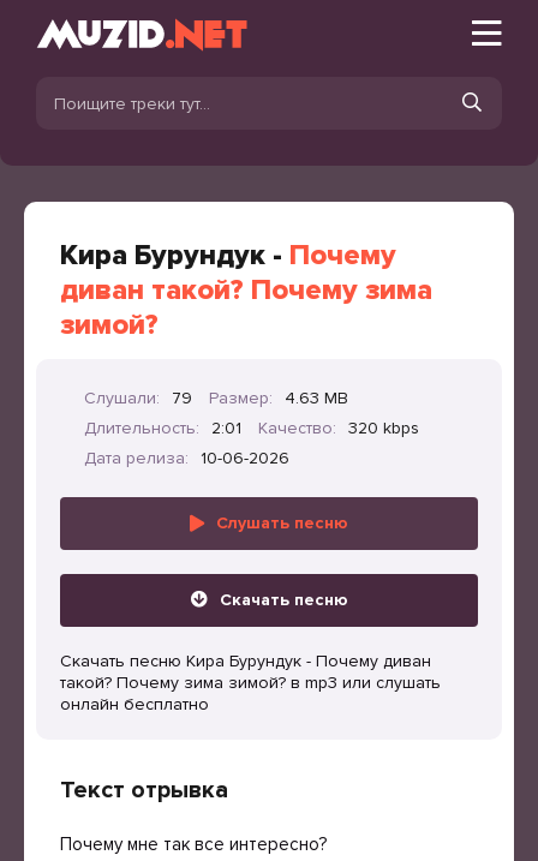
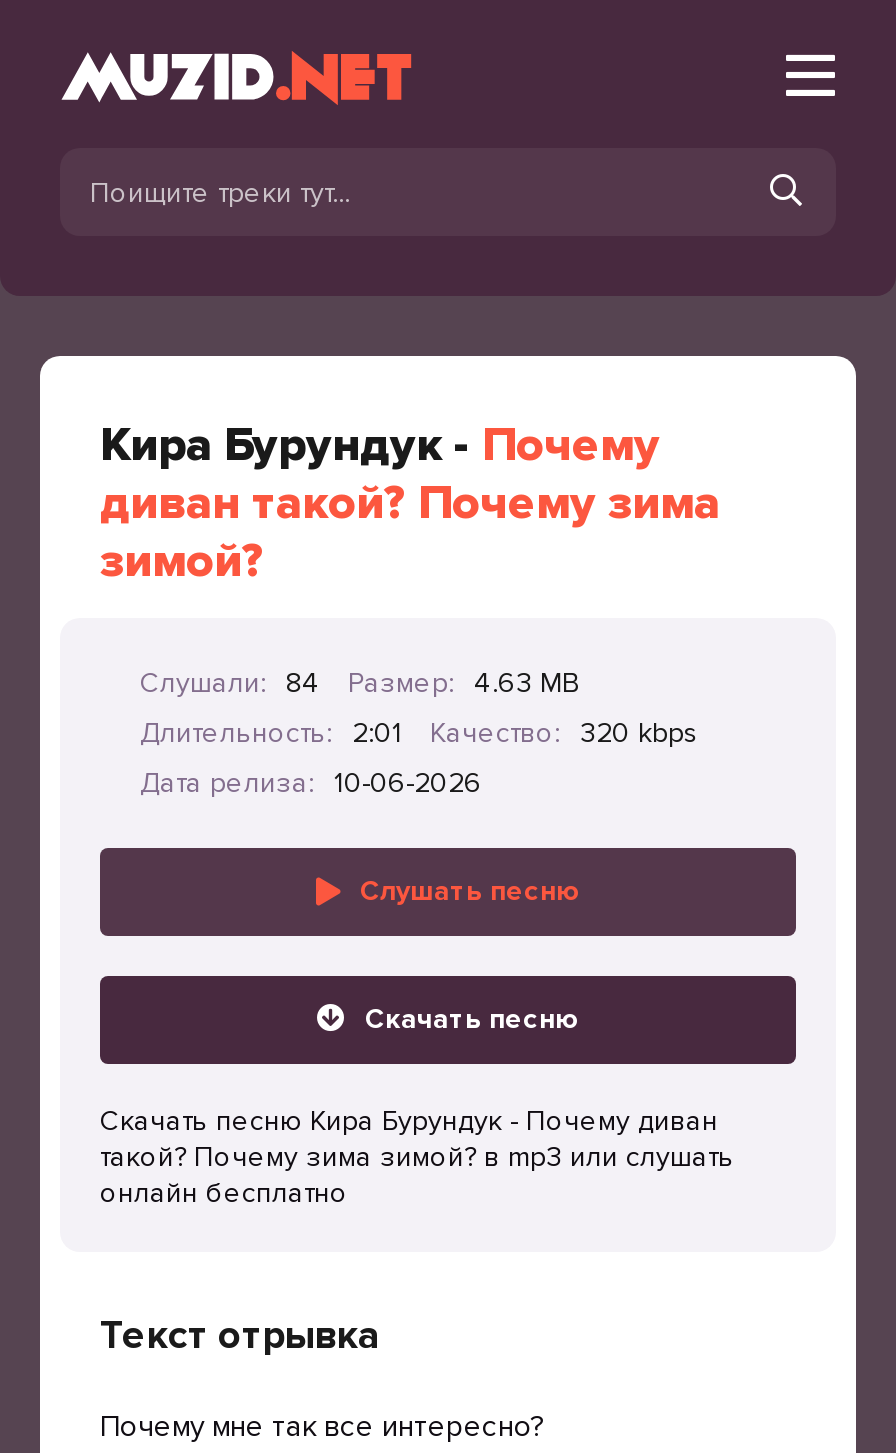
- Слушали: 79
+ Слушали: 84
